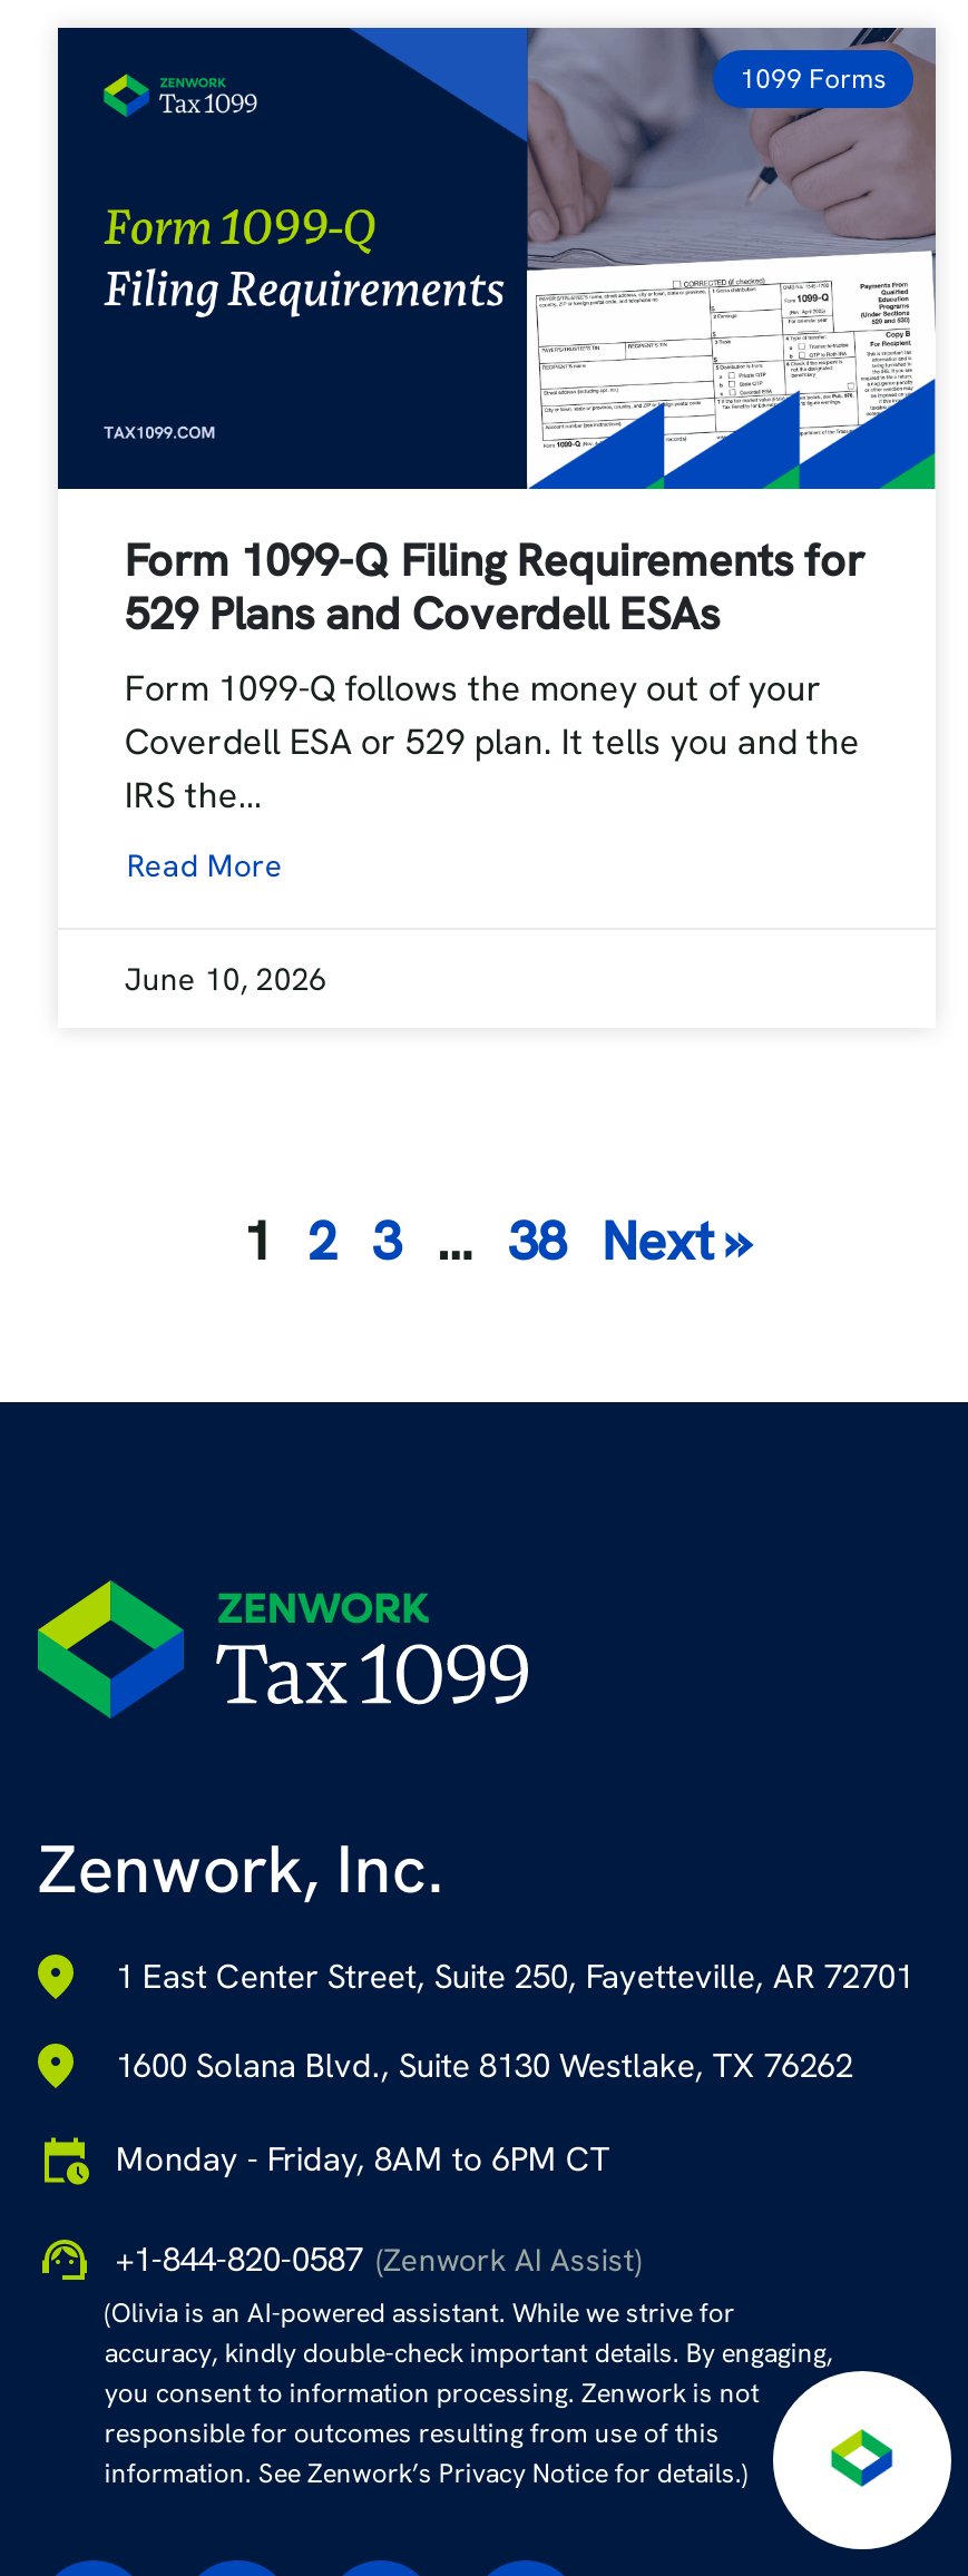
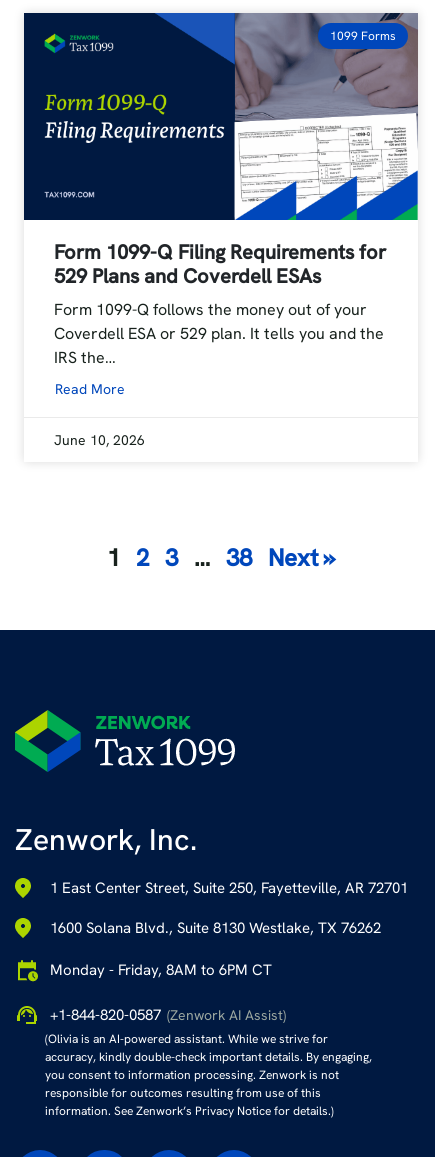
- [image]
